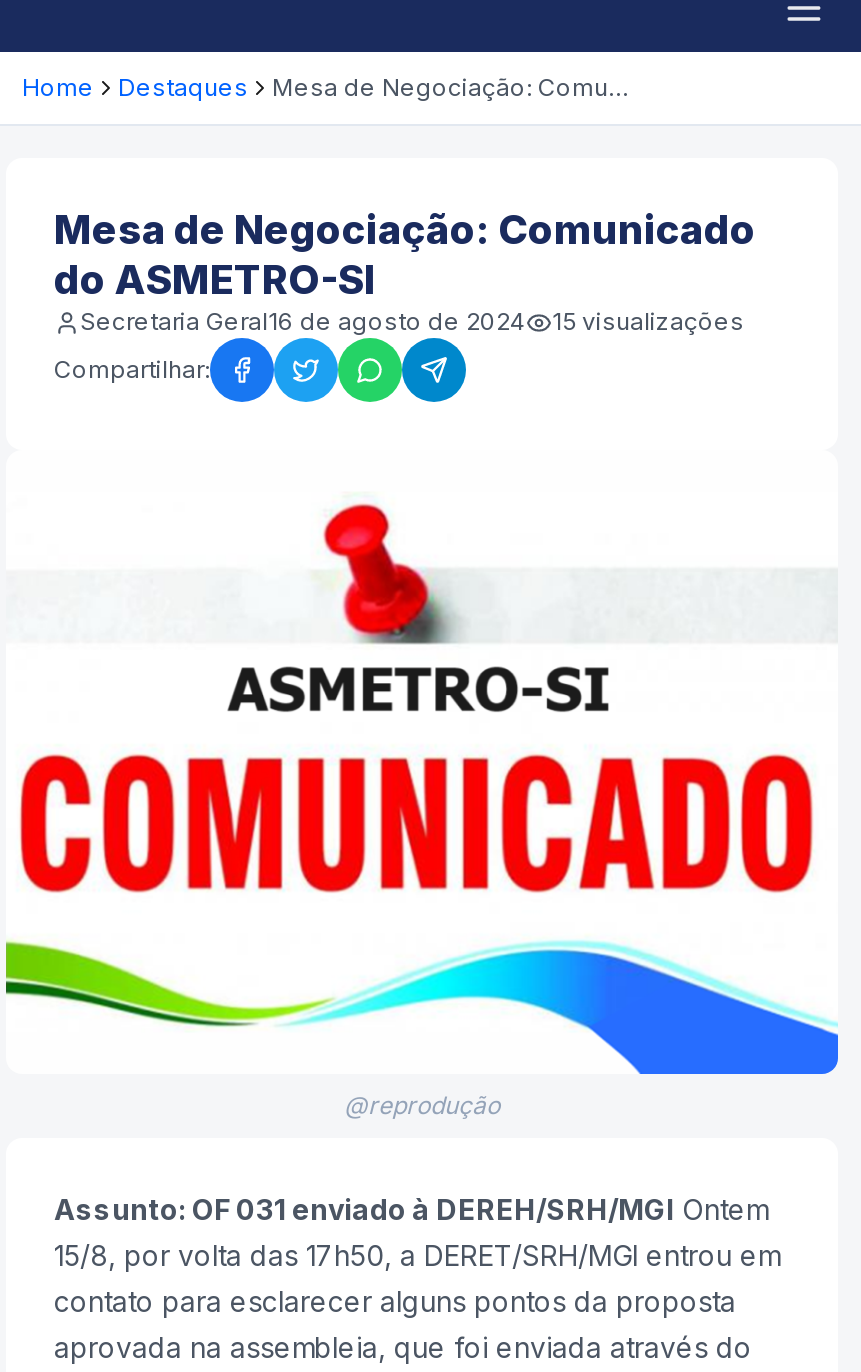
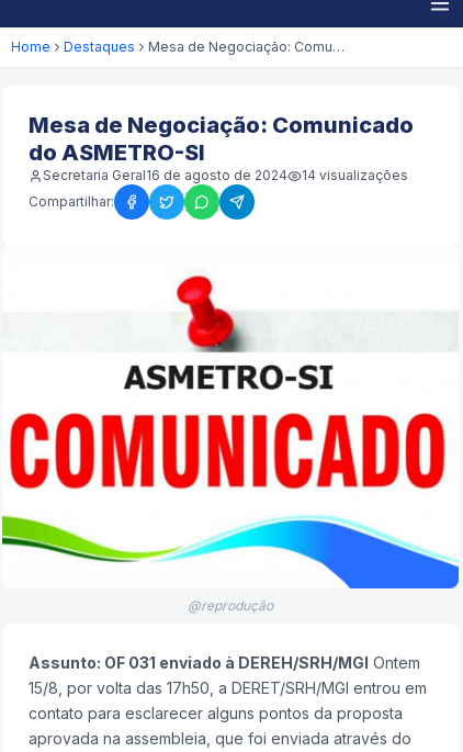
- 15 visualizações
+ 14 visualizações
